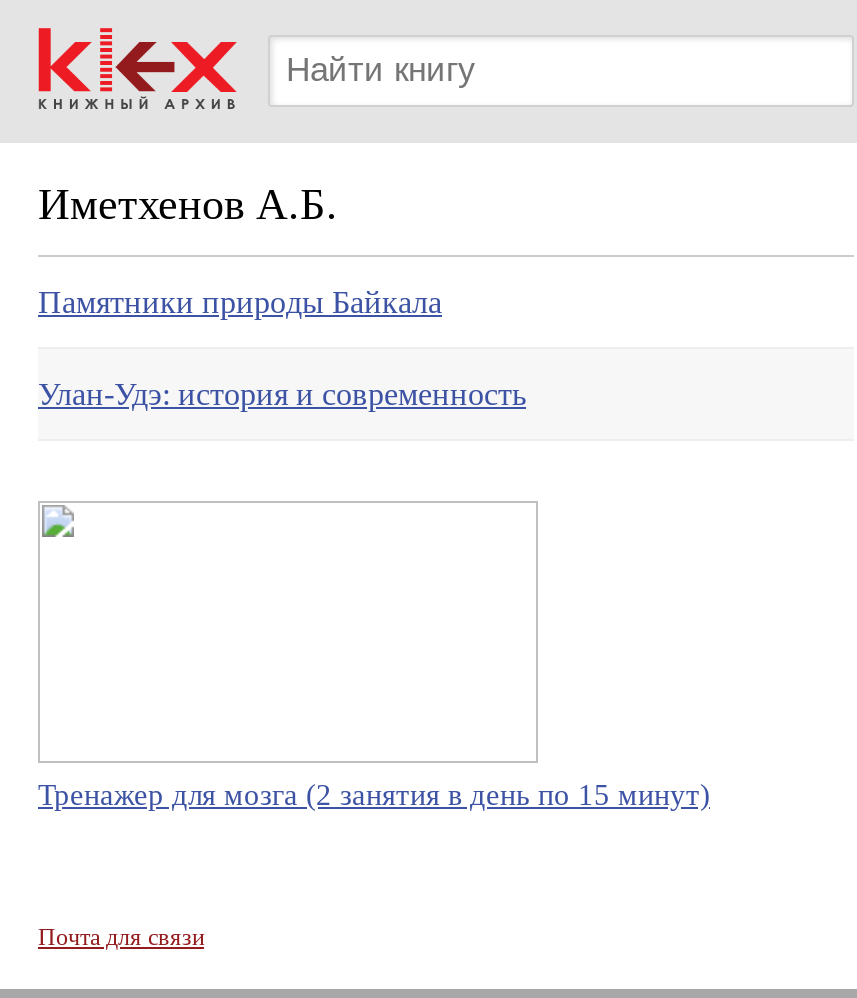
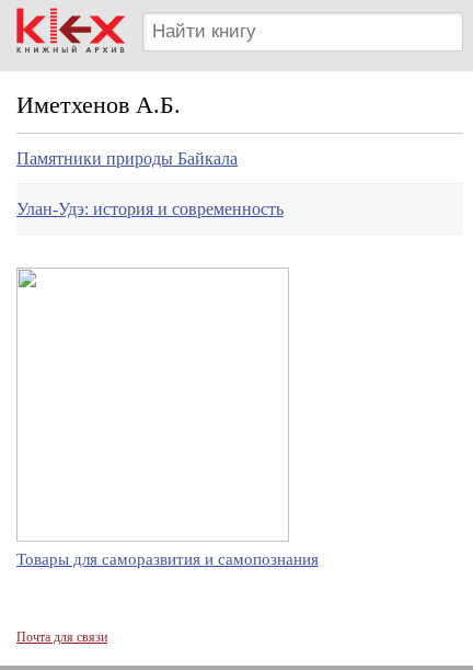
- Тренажер для мозга (2 занятия в день по 15 минут)
+ Товары для саморазвития и самопознания
